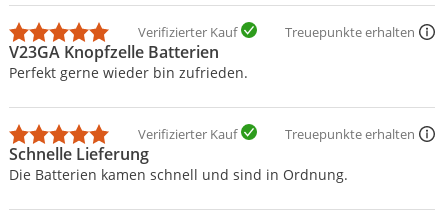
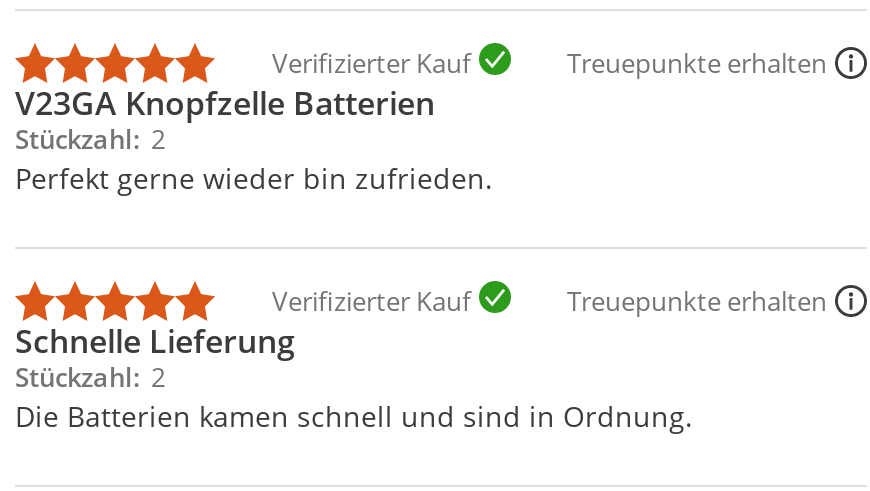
+ Stückzahl 2

+ Stückzahl 2
